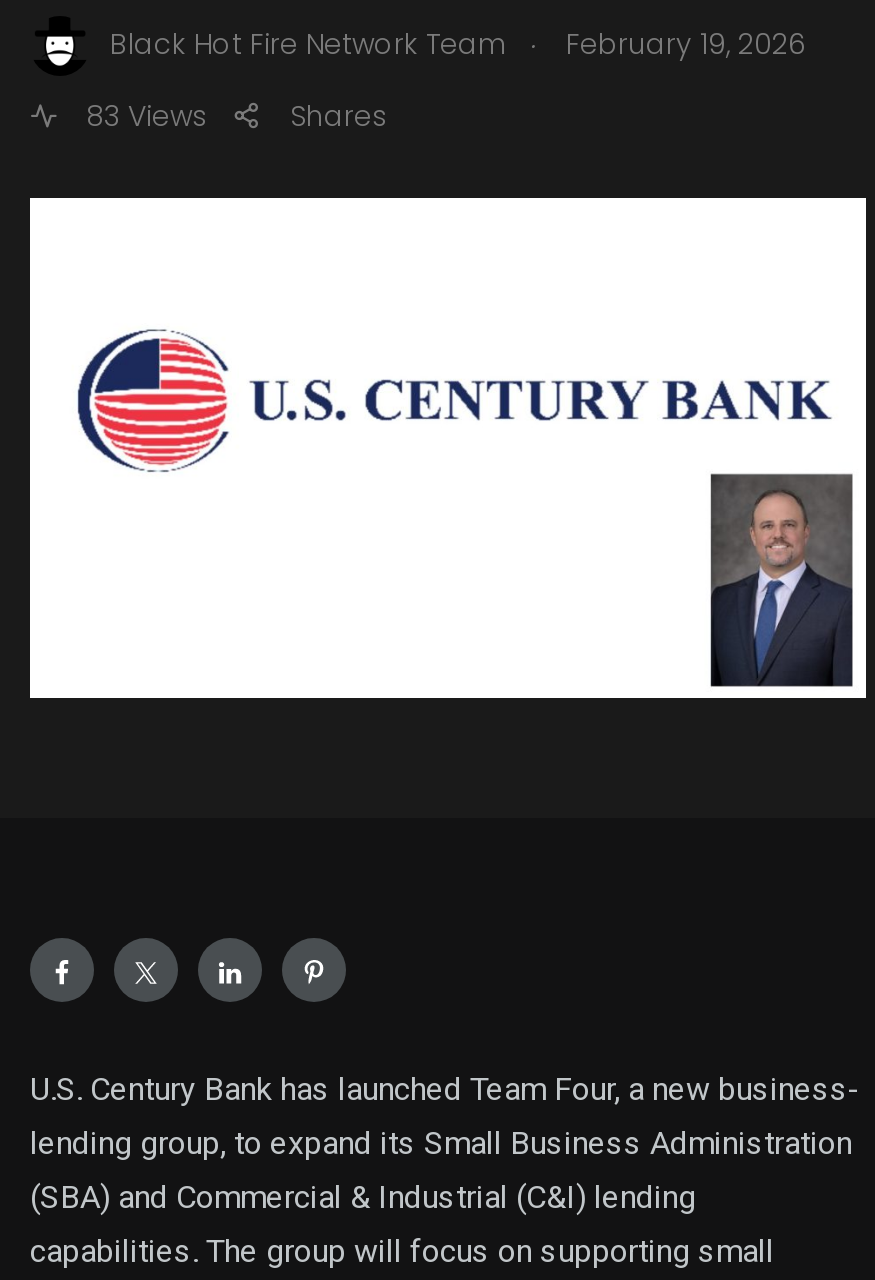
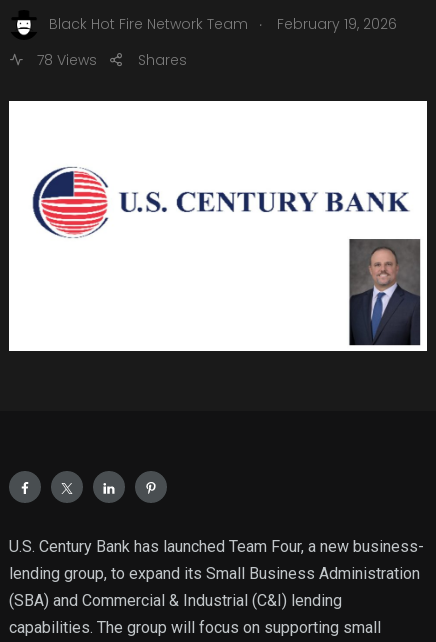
- 83 Views
+ 78 Views
